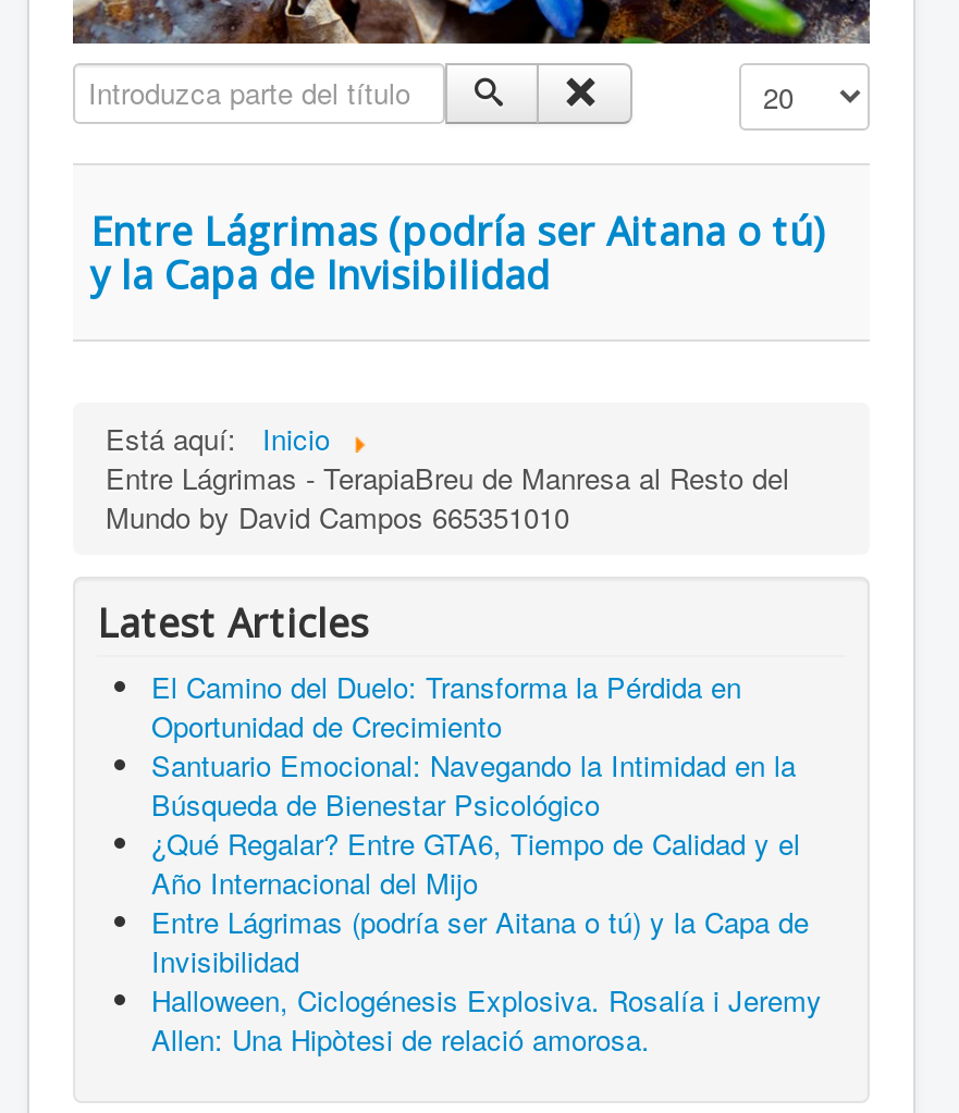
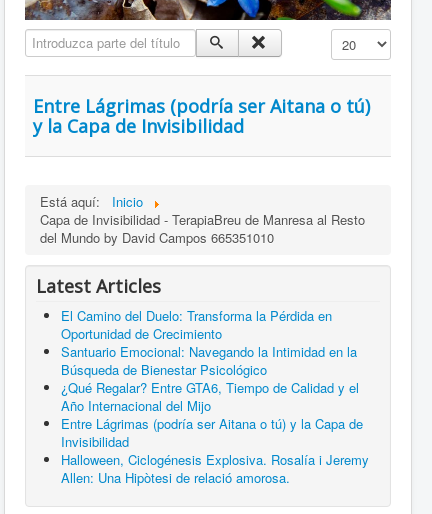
- Entre Lágrimas - TerapiaBreu de Manresa al Resto del
- Mundo by David Campos 665351010
+ Capa de Invisibilidad - TerapiaBreu de Manresa al Resto
+ del Mundo by David Campos 665351010
